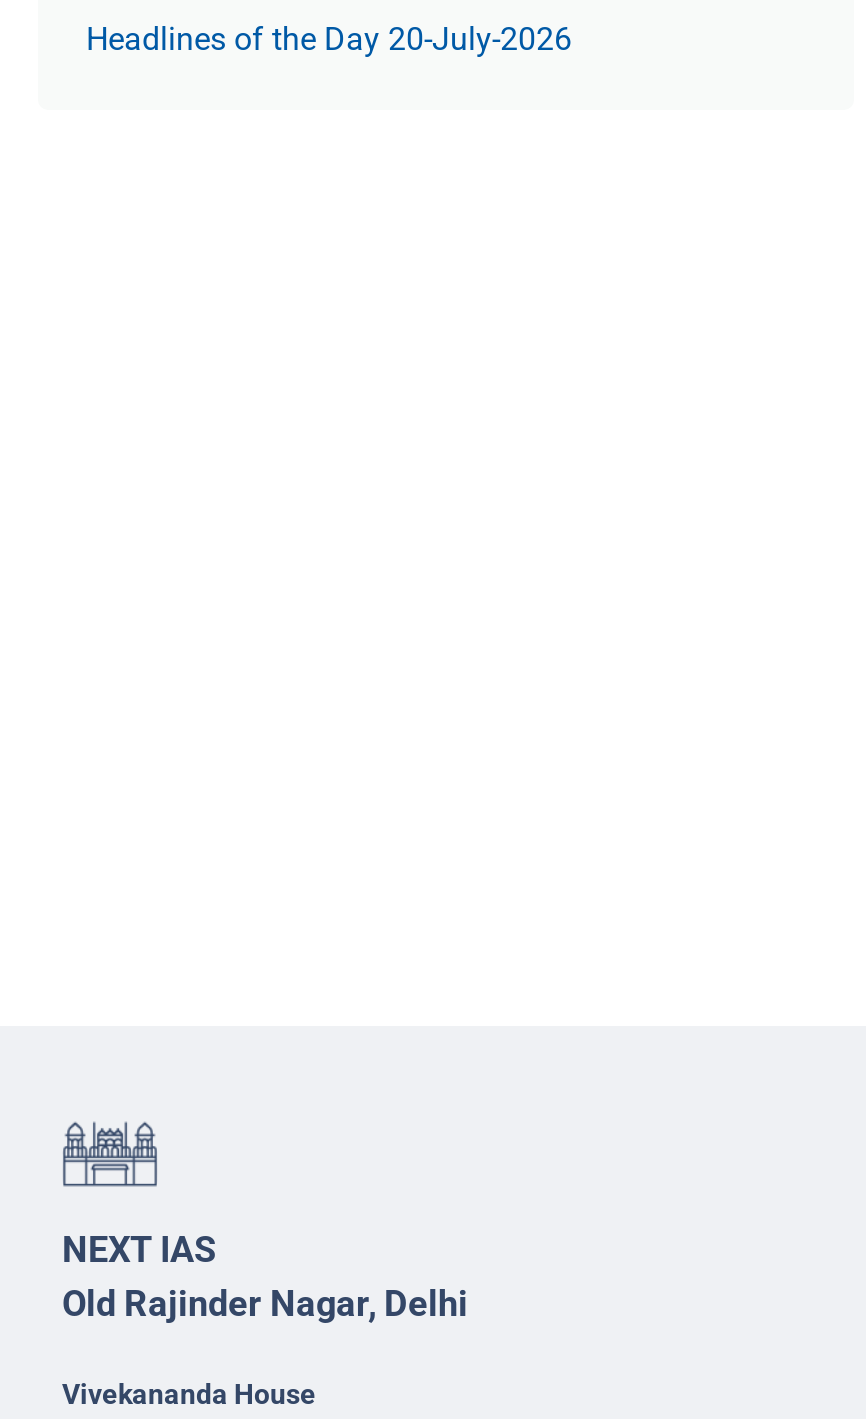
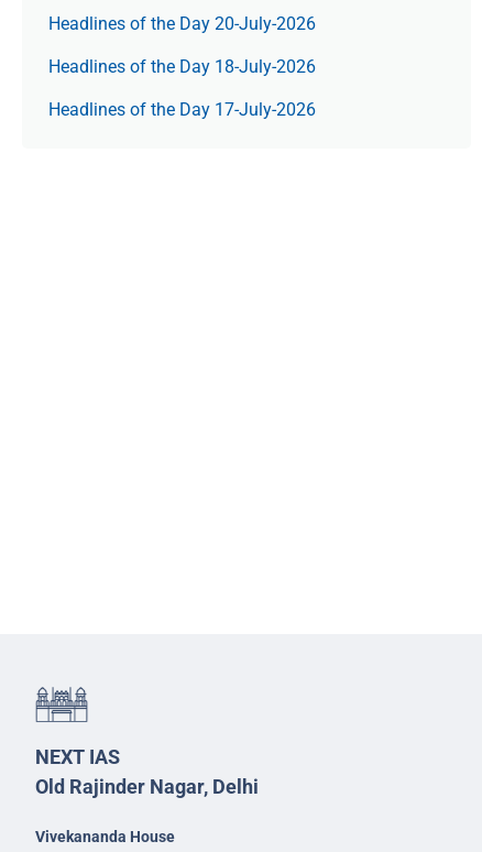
+ Headlines of the Day 18-July-2026
+ Headlines of the Day 17-July-2026
